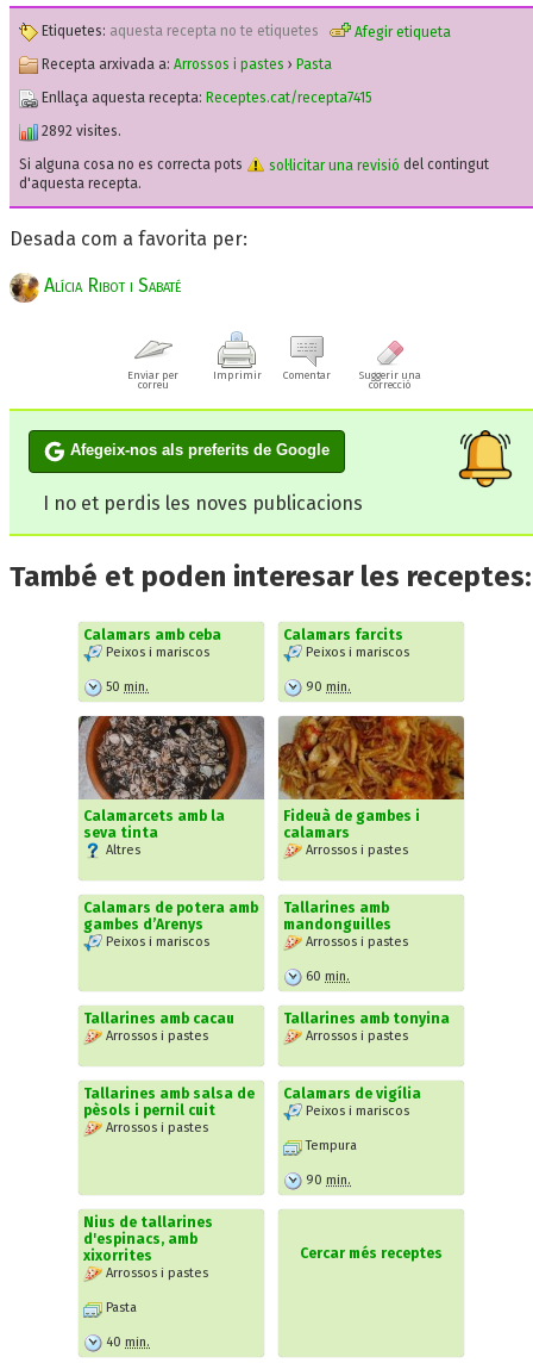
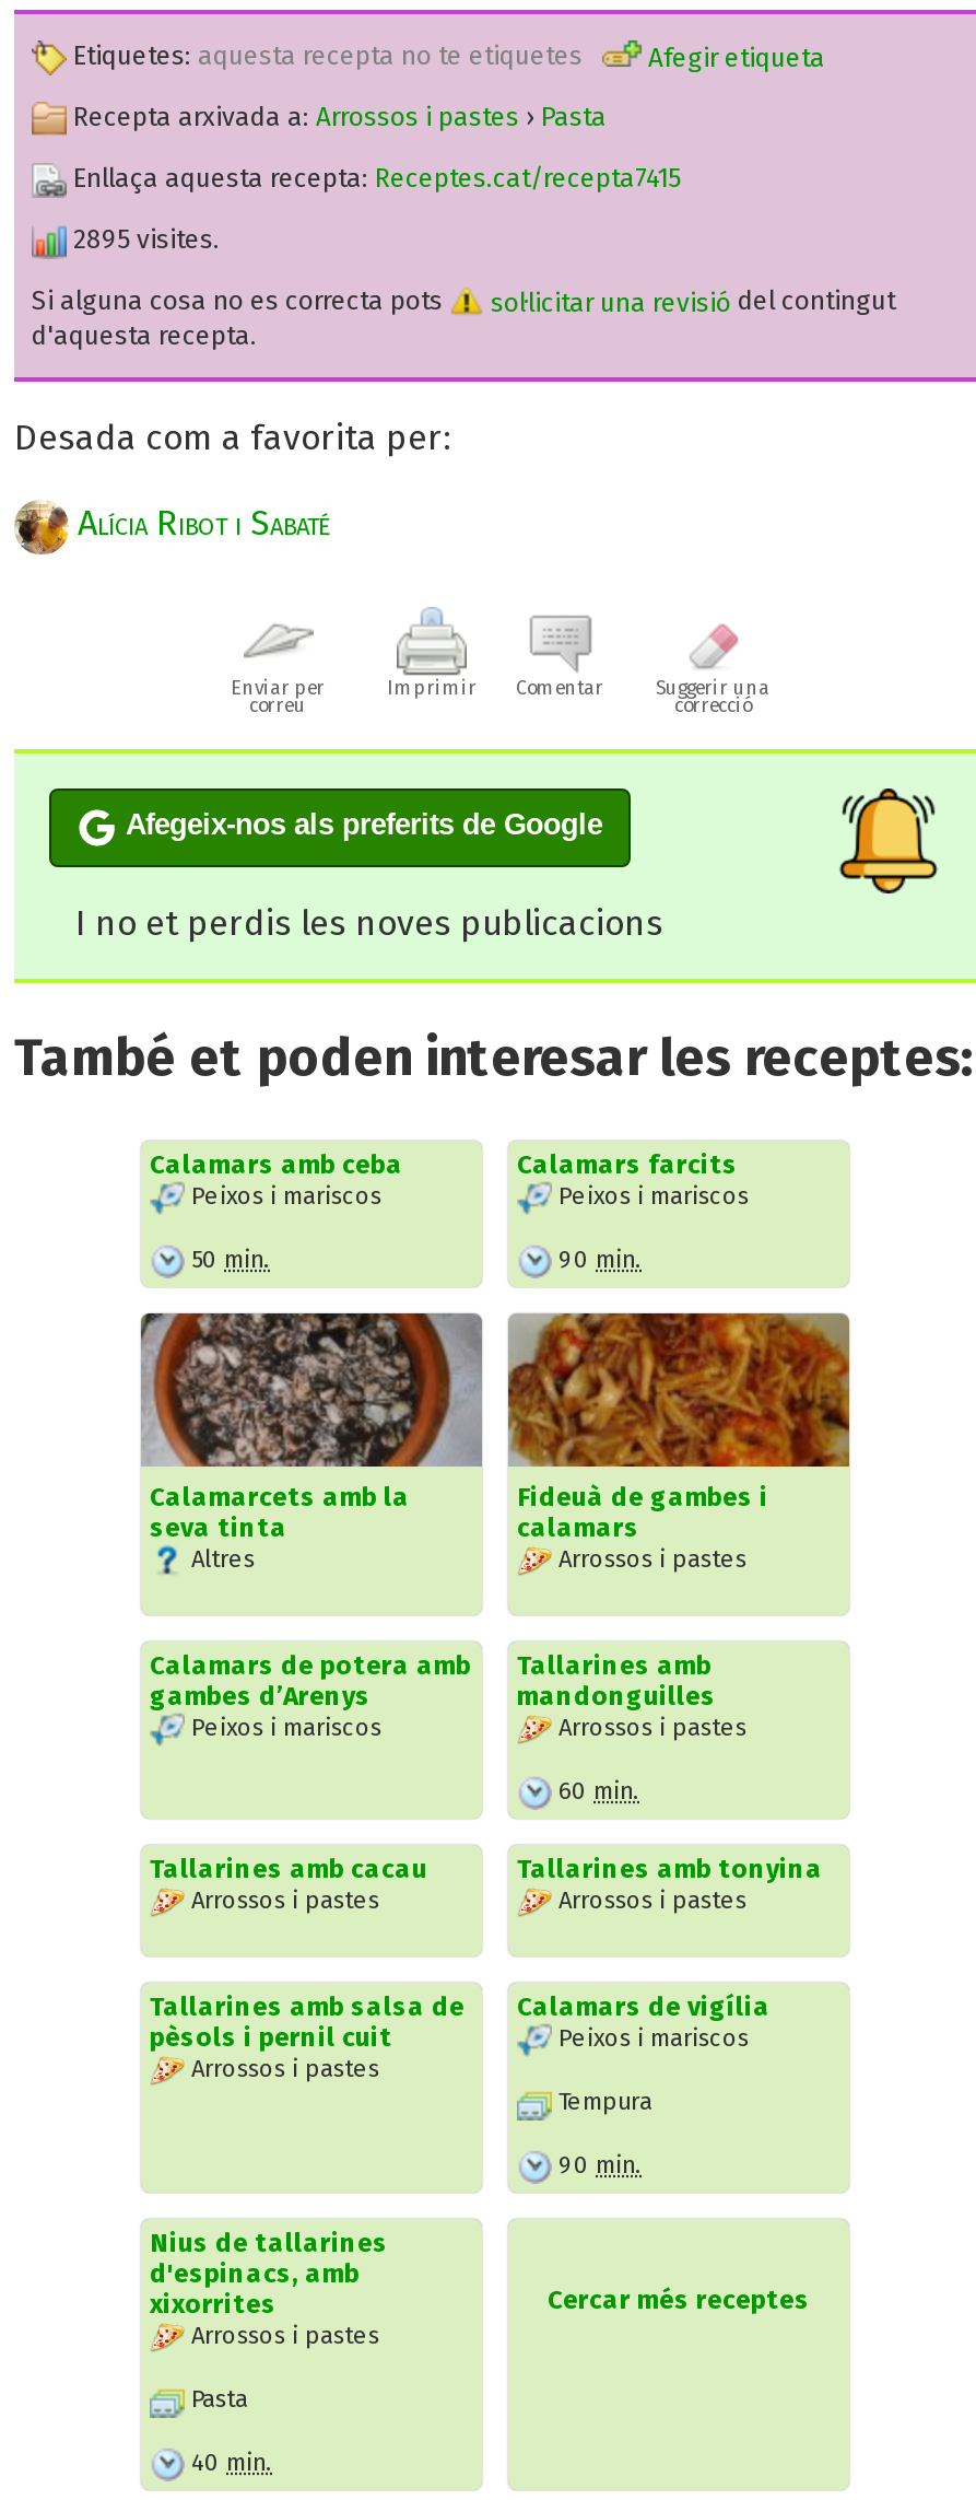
- 2892 visites.
+ 2895 visites.
